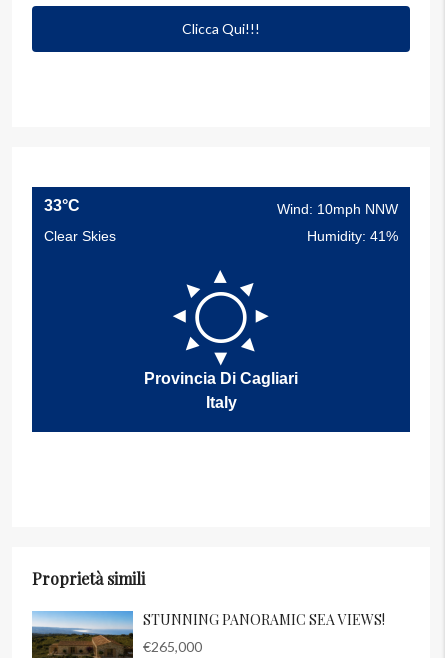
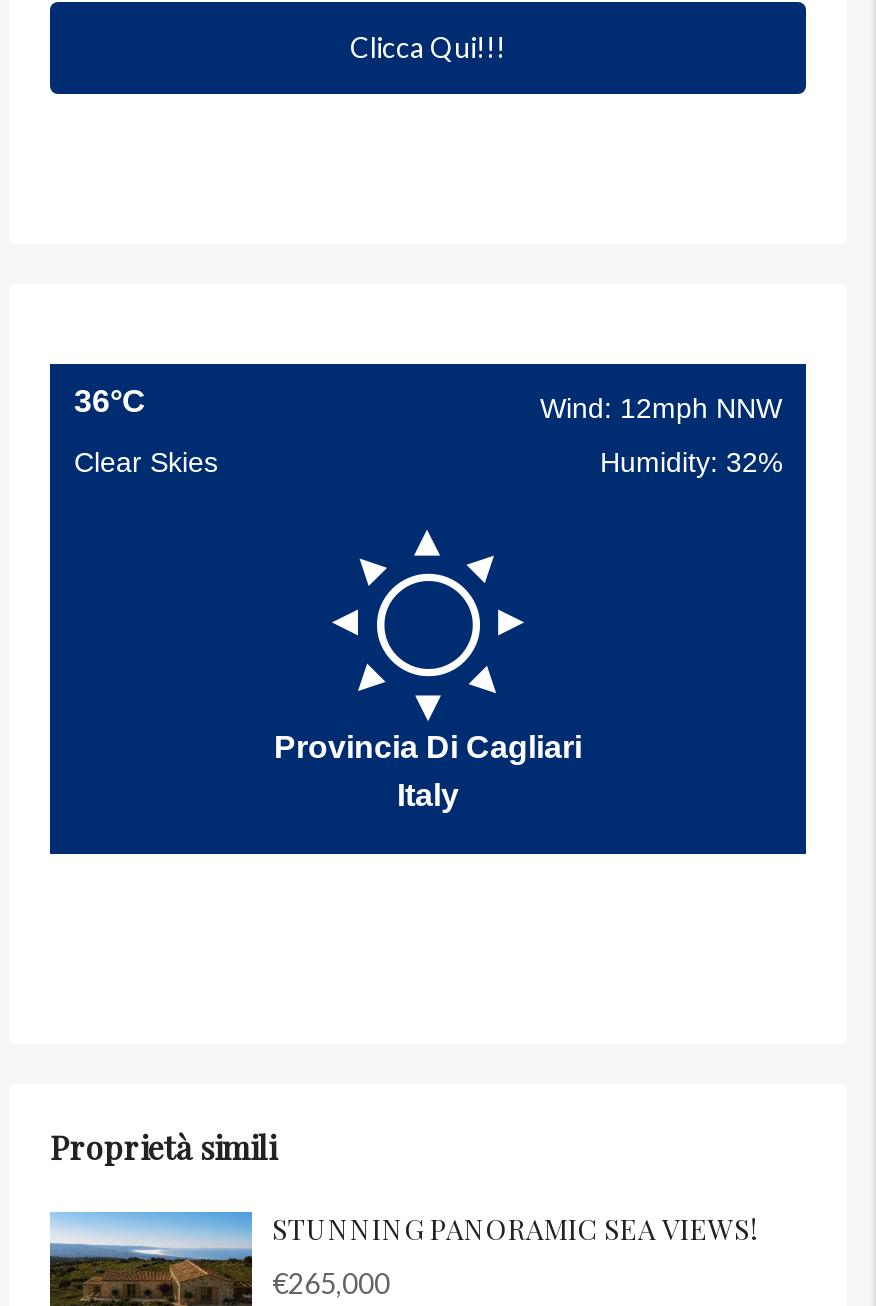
- 33°C
- Wind: 10mph NNW
+ 36°C
+ Wind: 12mph NNW

- Humidity: 41%
+ Humidity: 32%
